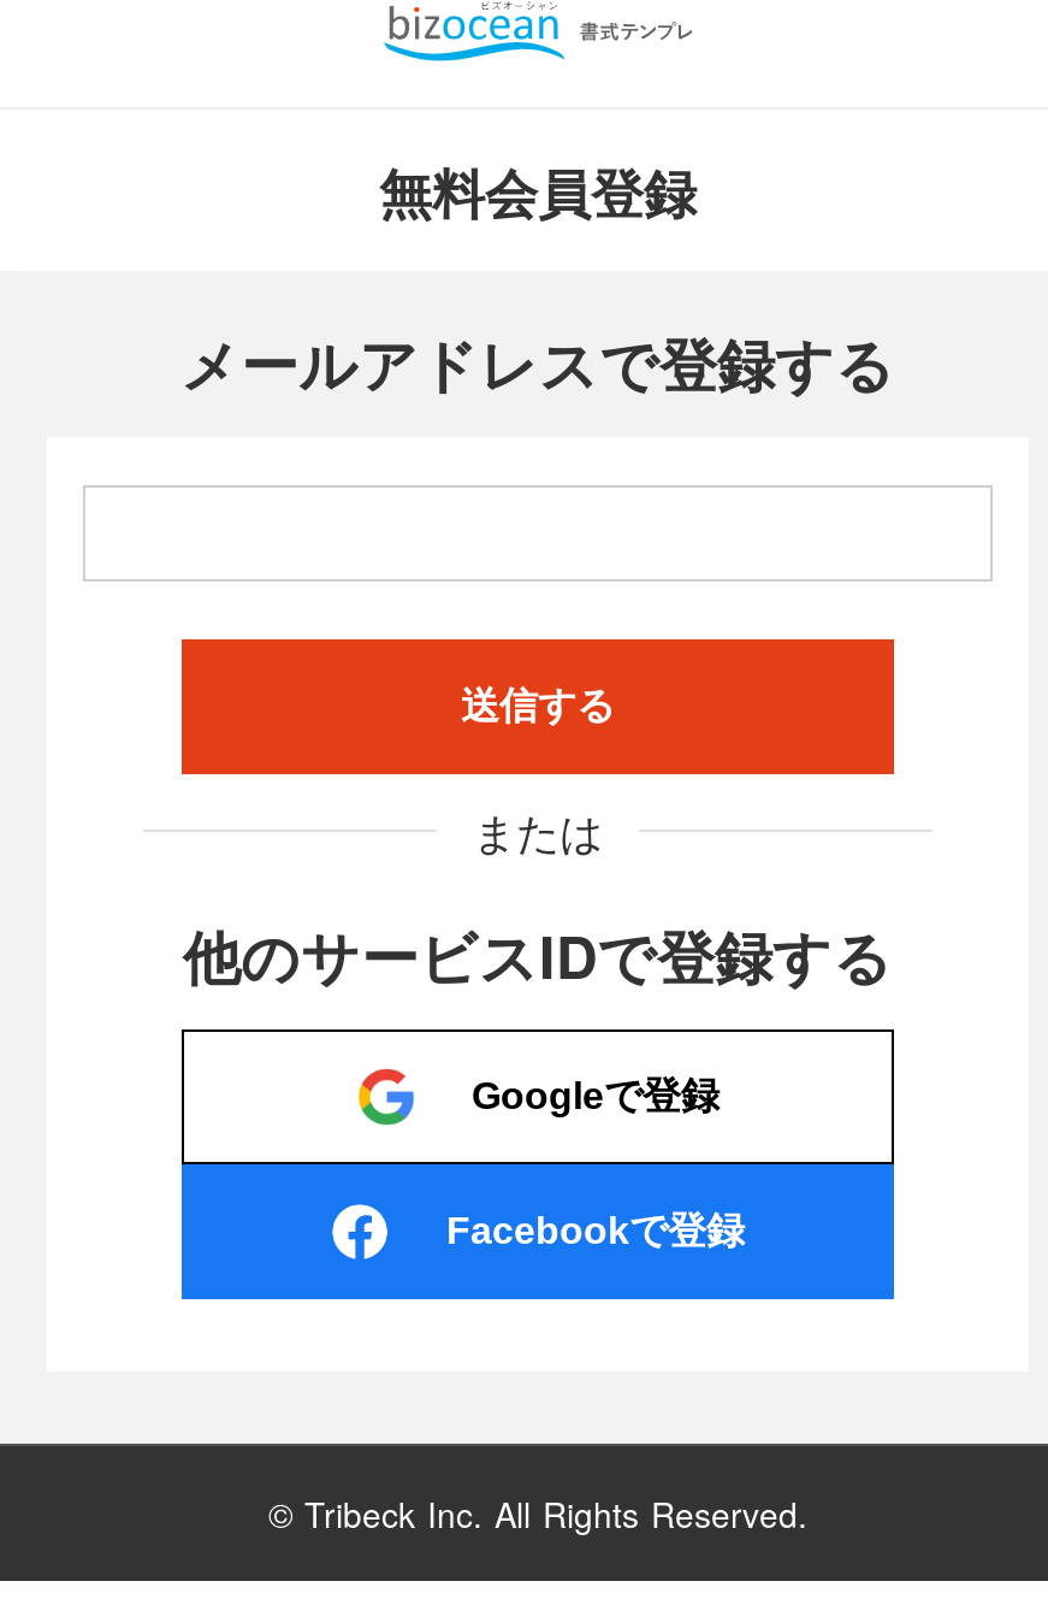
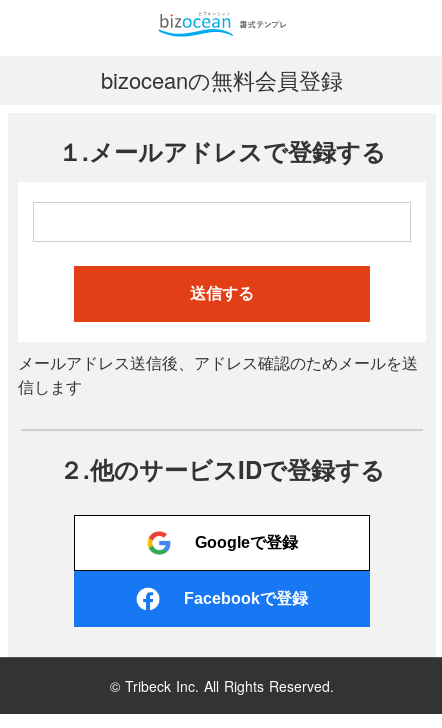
- 無料会員登録
+ bizoceanの無料会員登録

- メールアドレスで登録する
+ １.メールアドレスで登録する

- または
+ メールアドレス送信後、アドレス確認のためメールを送
+ 信します

- 他のサービスIDで登録する
+ ２.他のサービスIDで登録する

moved down: Googleで登録 | Facebookで登録
